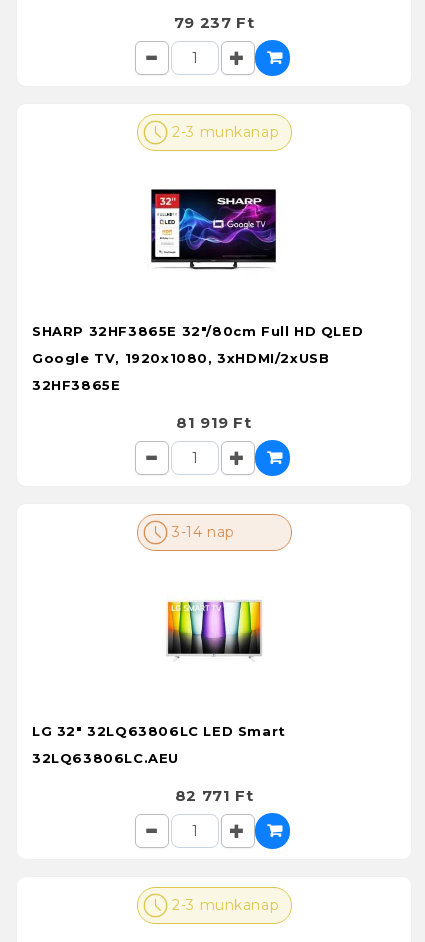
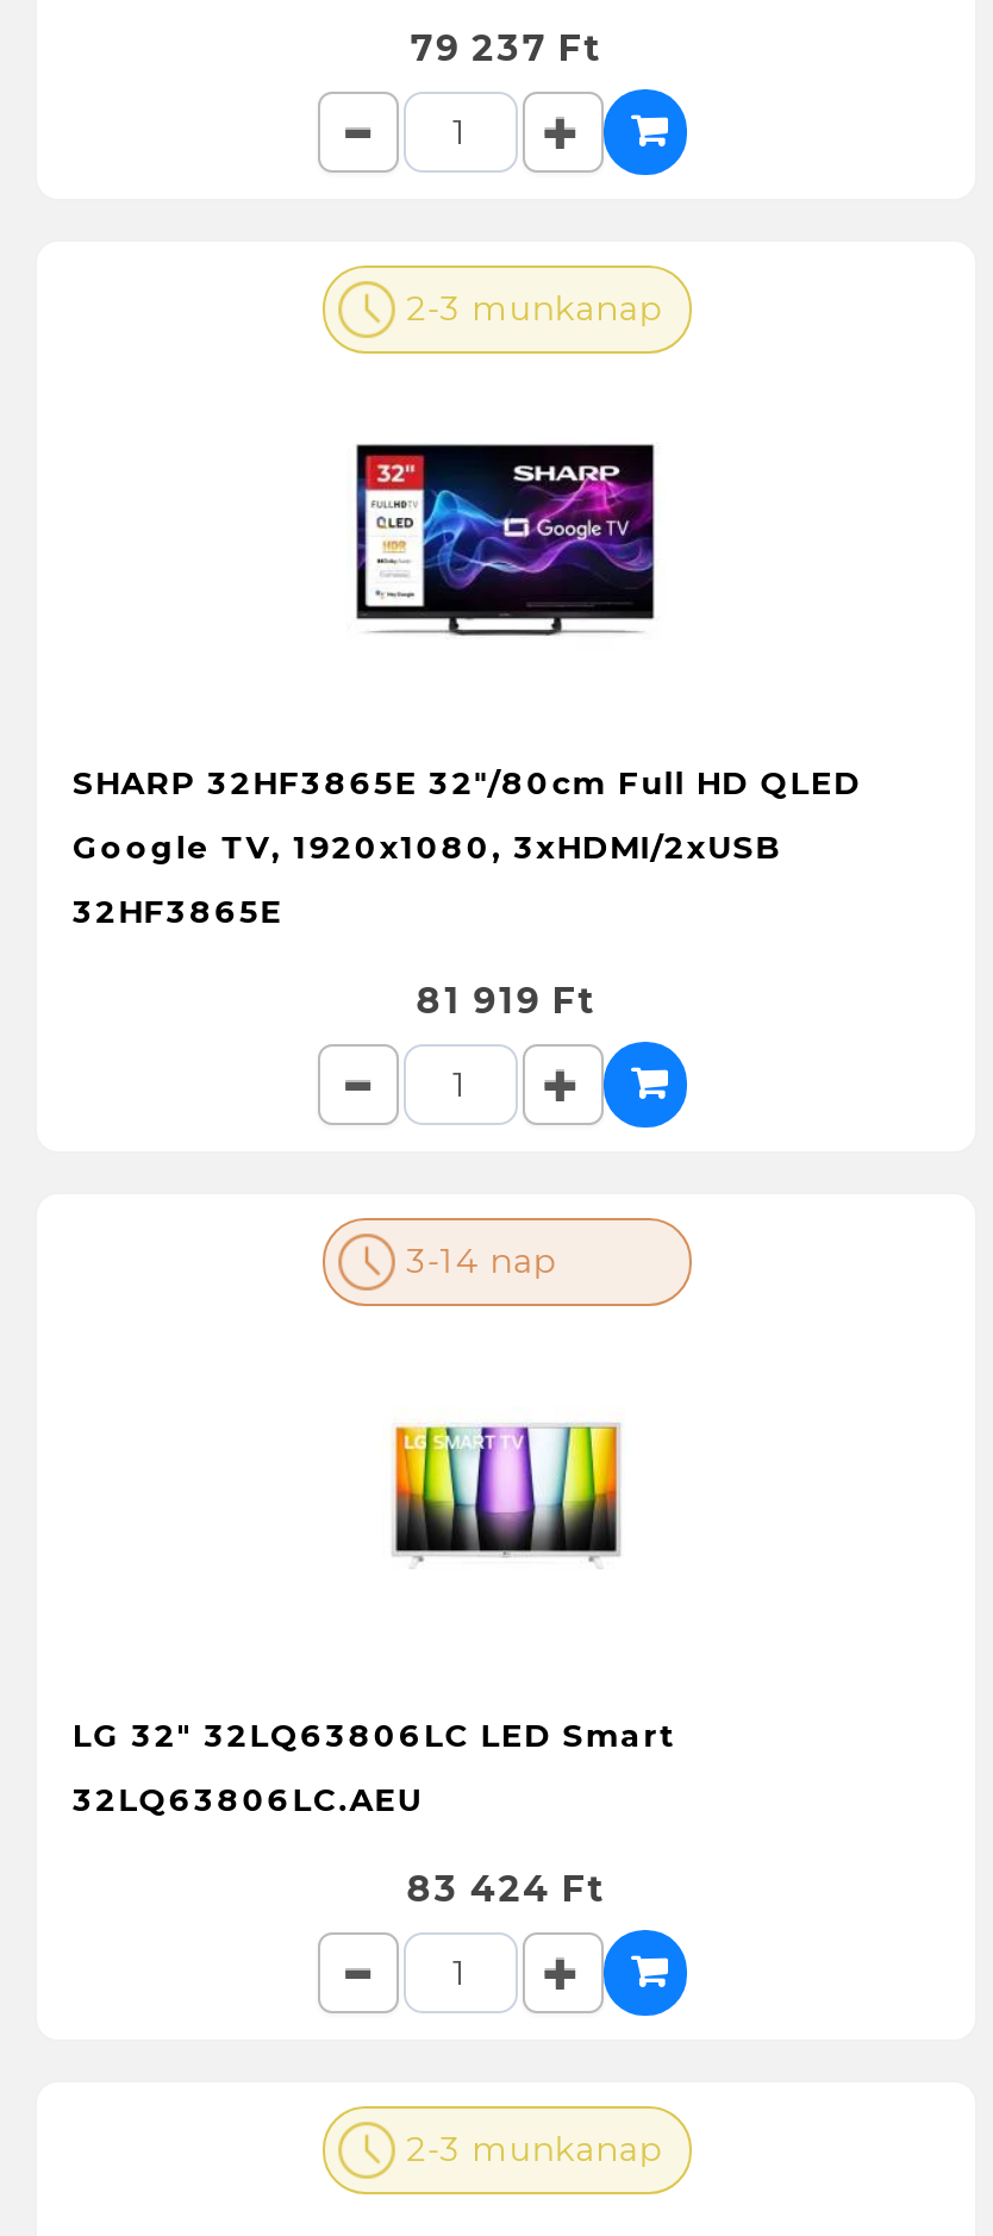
- 82 771 Ft
+ 83 424 Ft
